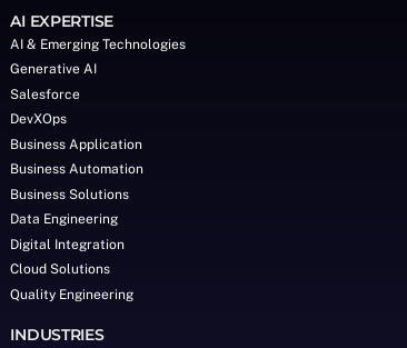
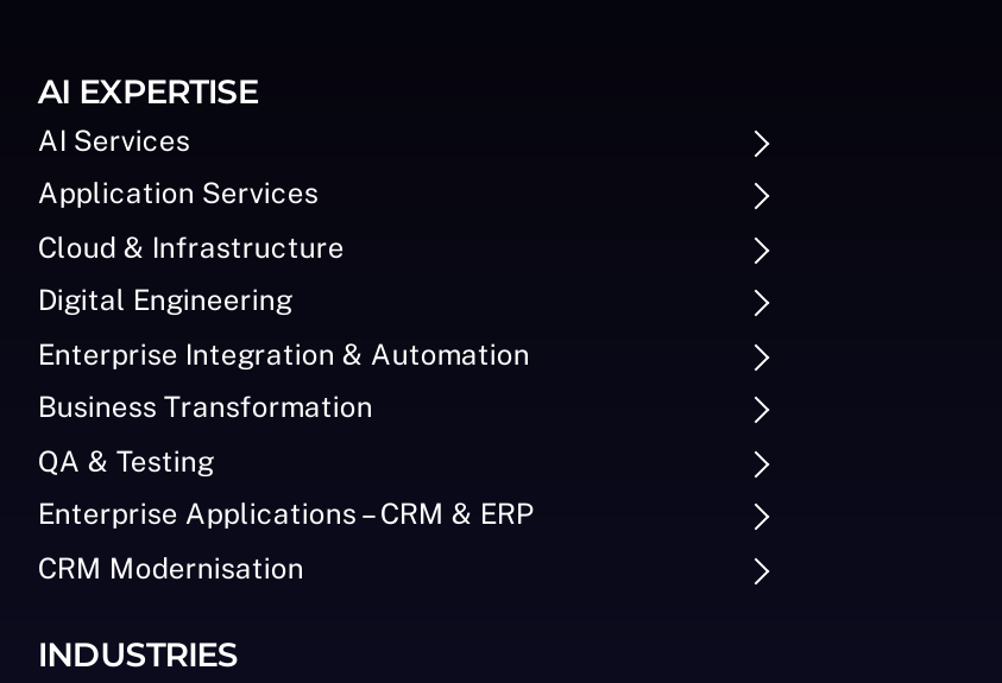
- AI & Emerging Technologies
- Generative AI
- Salesforce
- DevXOps
- Business Application
- Business Automation
- Business Solutions
- Data Engineering
- Digital Integration
- Cloud Solutions
- Quality Engineering
+ AI Services
+ Application Services
+ Cloud & Infrastructure
+ Digital Engineering
+ Enterprise Integration & Automation
+ Business Transformation
+ QA & Testing
+ Enterprise Applications – CRM & ERP
+ CRM Modernisation
